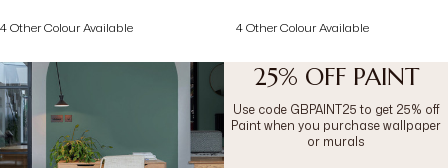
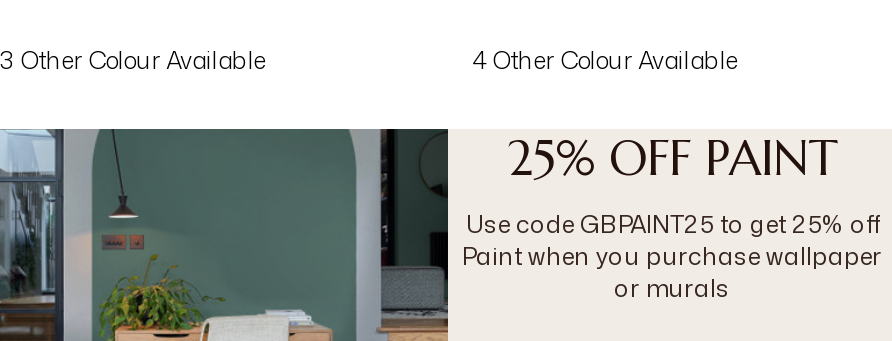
- 4 Other Colour Available
+ 3 Other Colour Available
